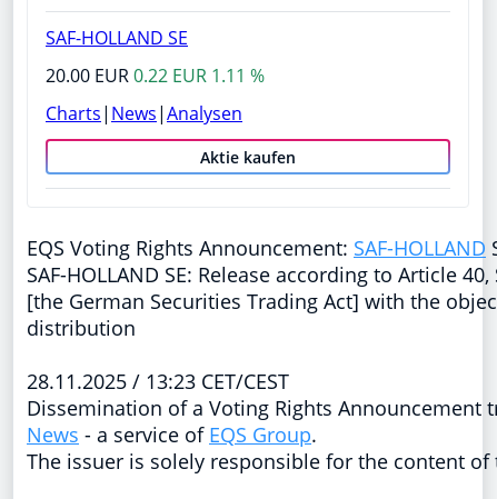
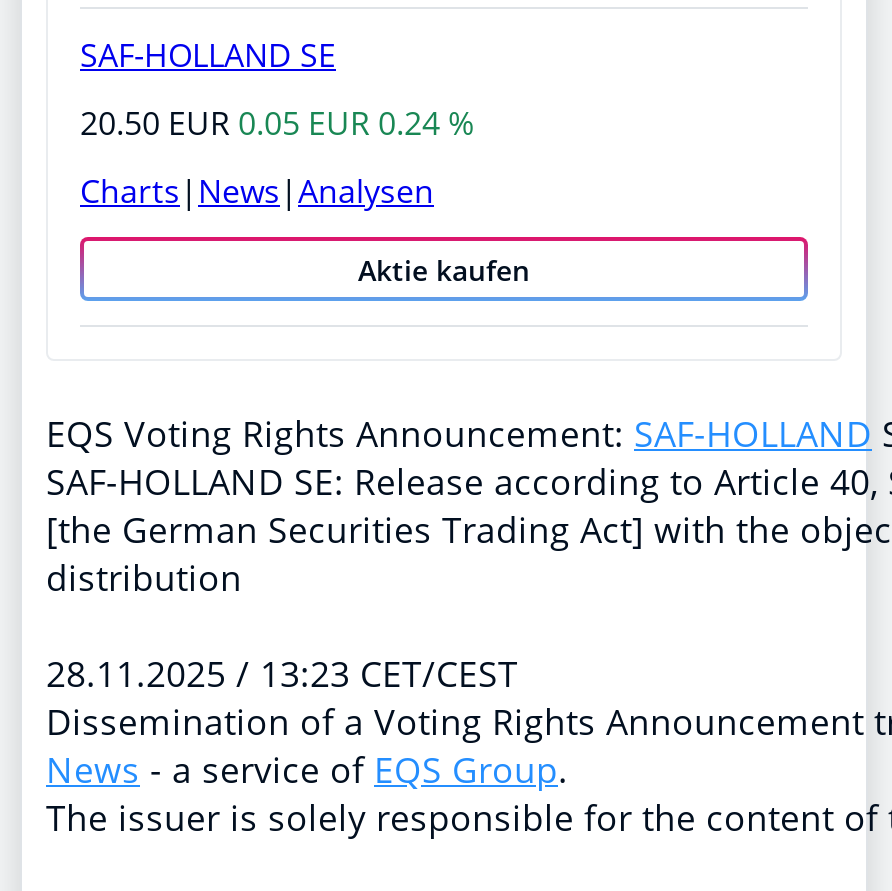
- 20.00 EUR 0.22 EUR 1.11 %
+ 20.50 EUR 0.05 EUR 0.24 %
